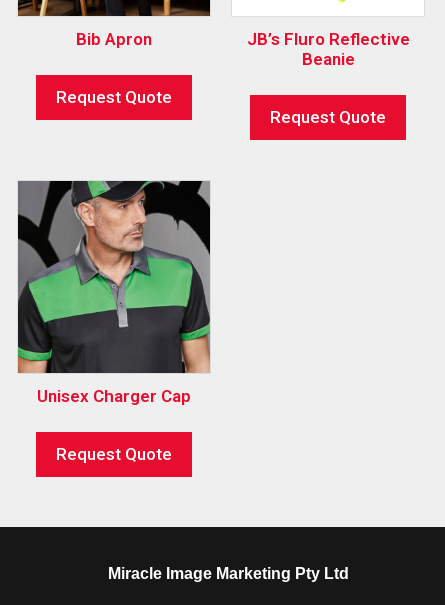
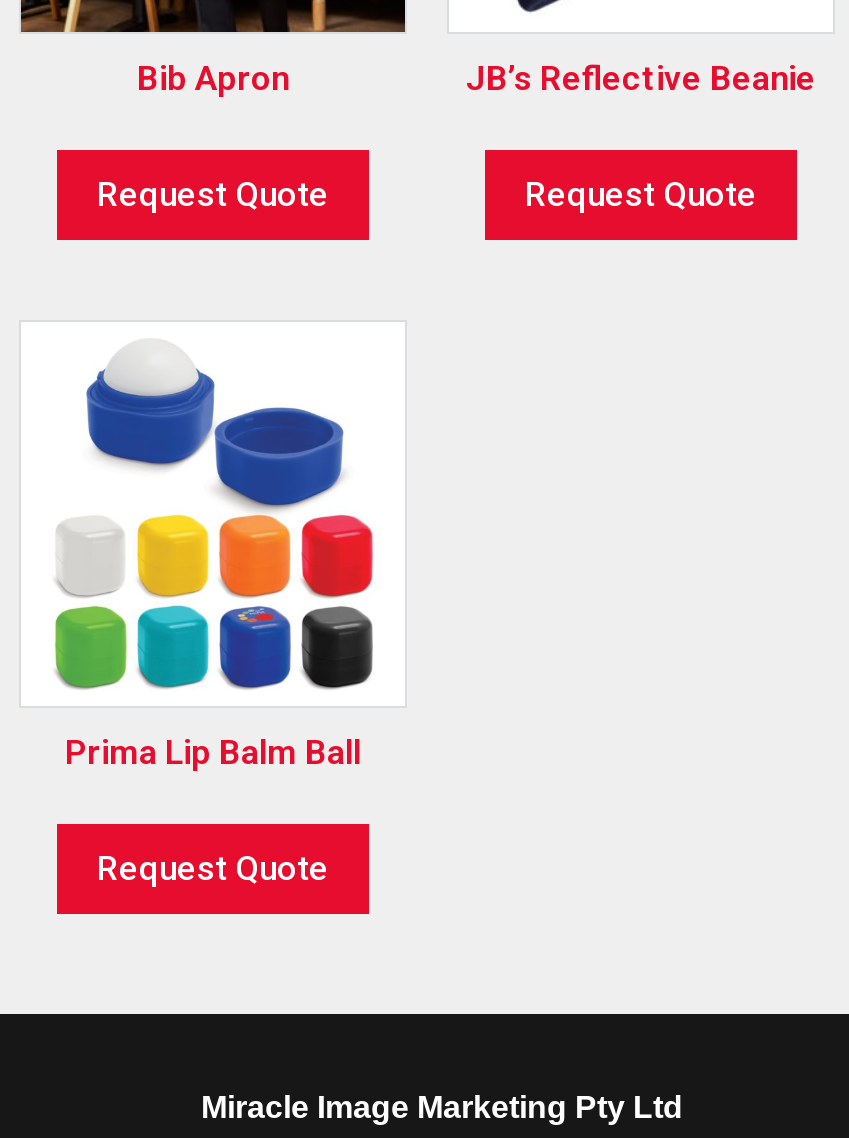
- JB’s Fluro Reflective
- Beanie
+ JB’s Reflective Beanie

- [image]
- Unisex Charger Cap
+ [image]
+ Prima Lip Balm Ball
